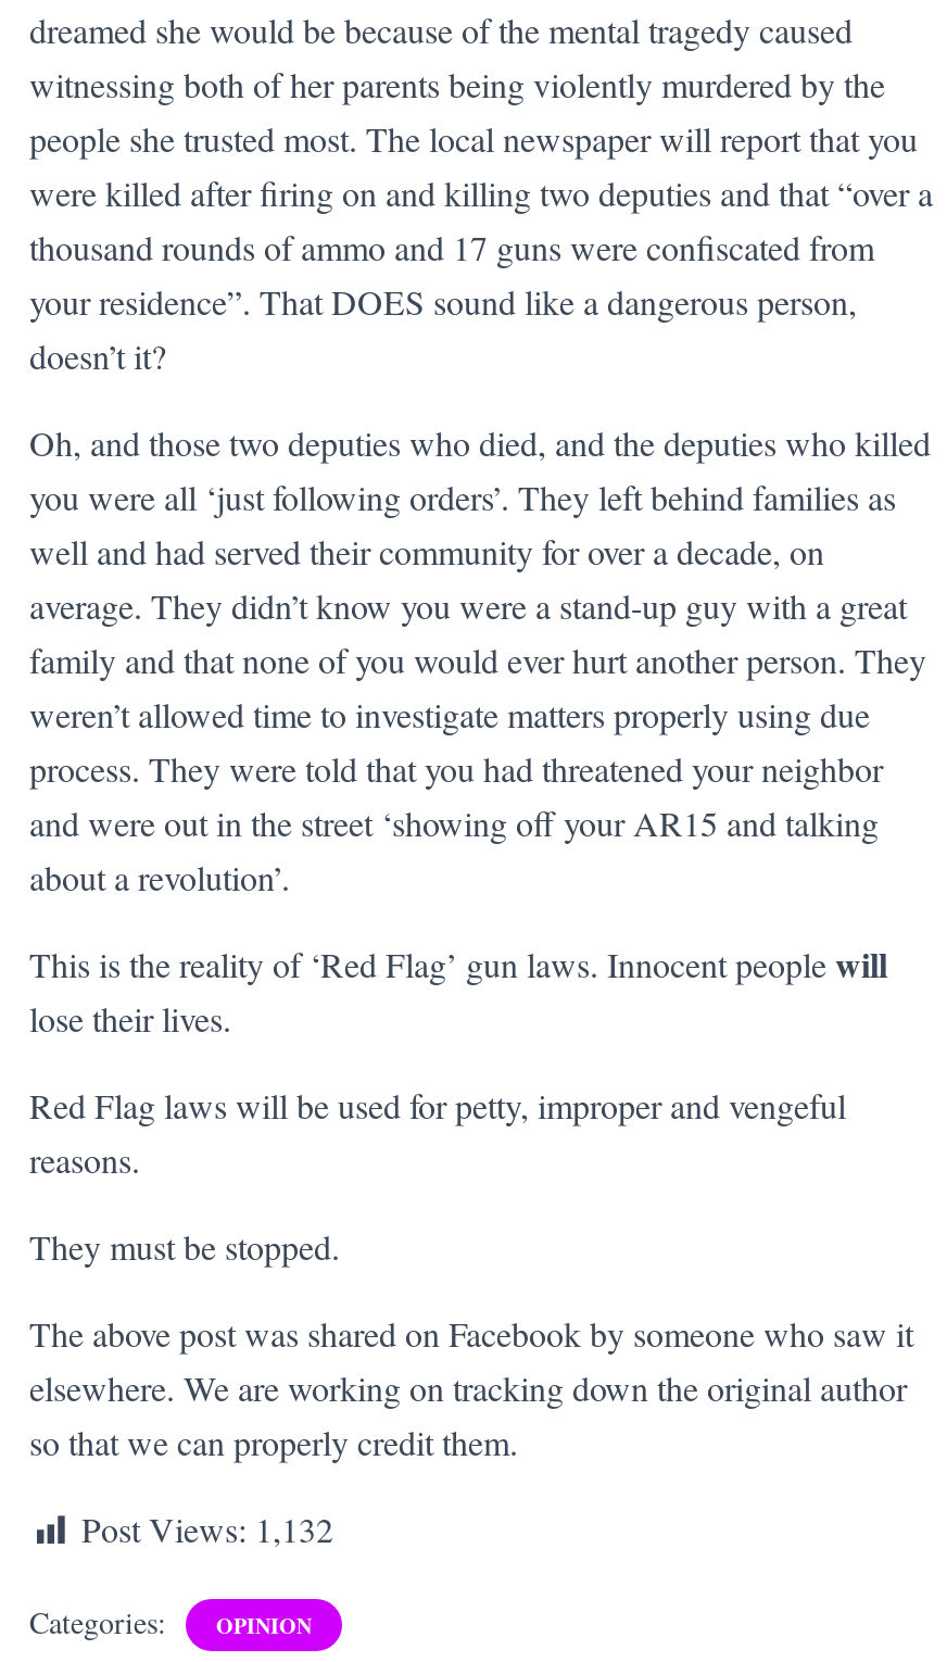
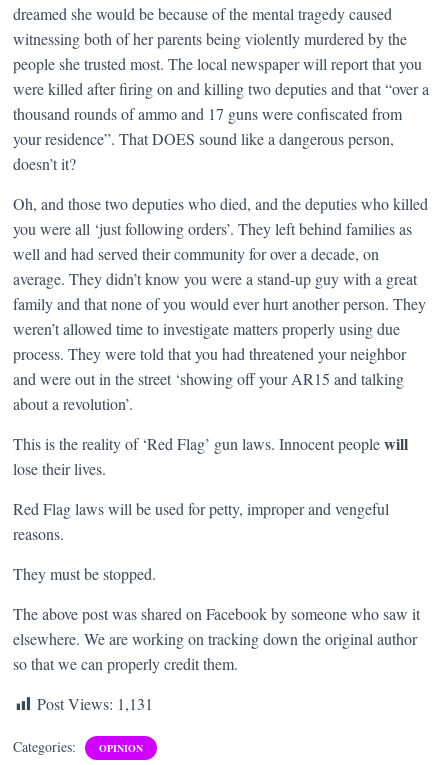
- Post Views: 1,132
+ Post Views: 1,131
